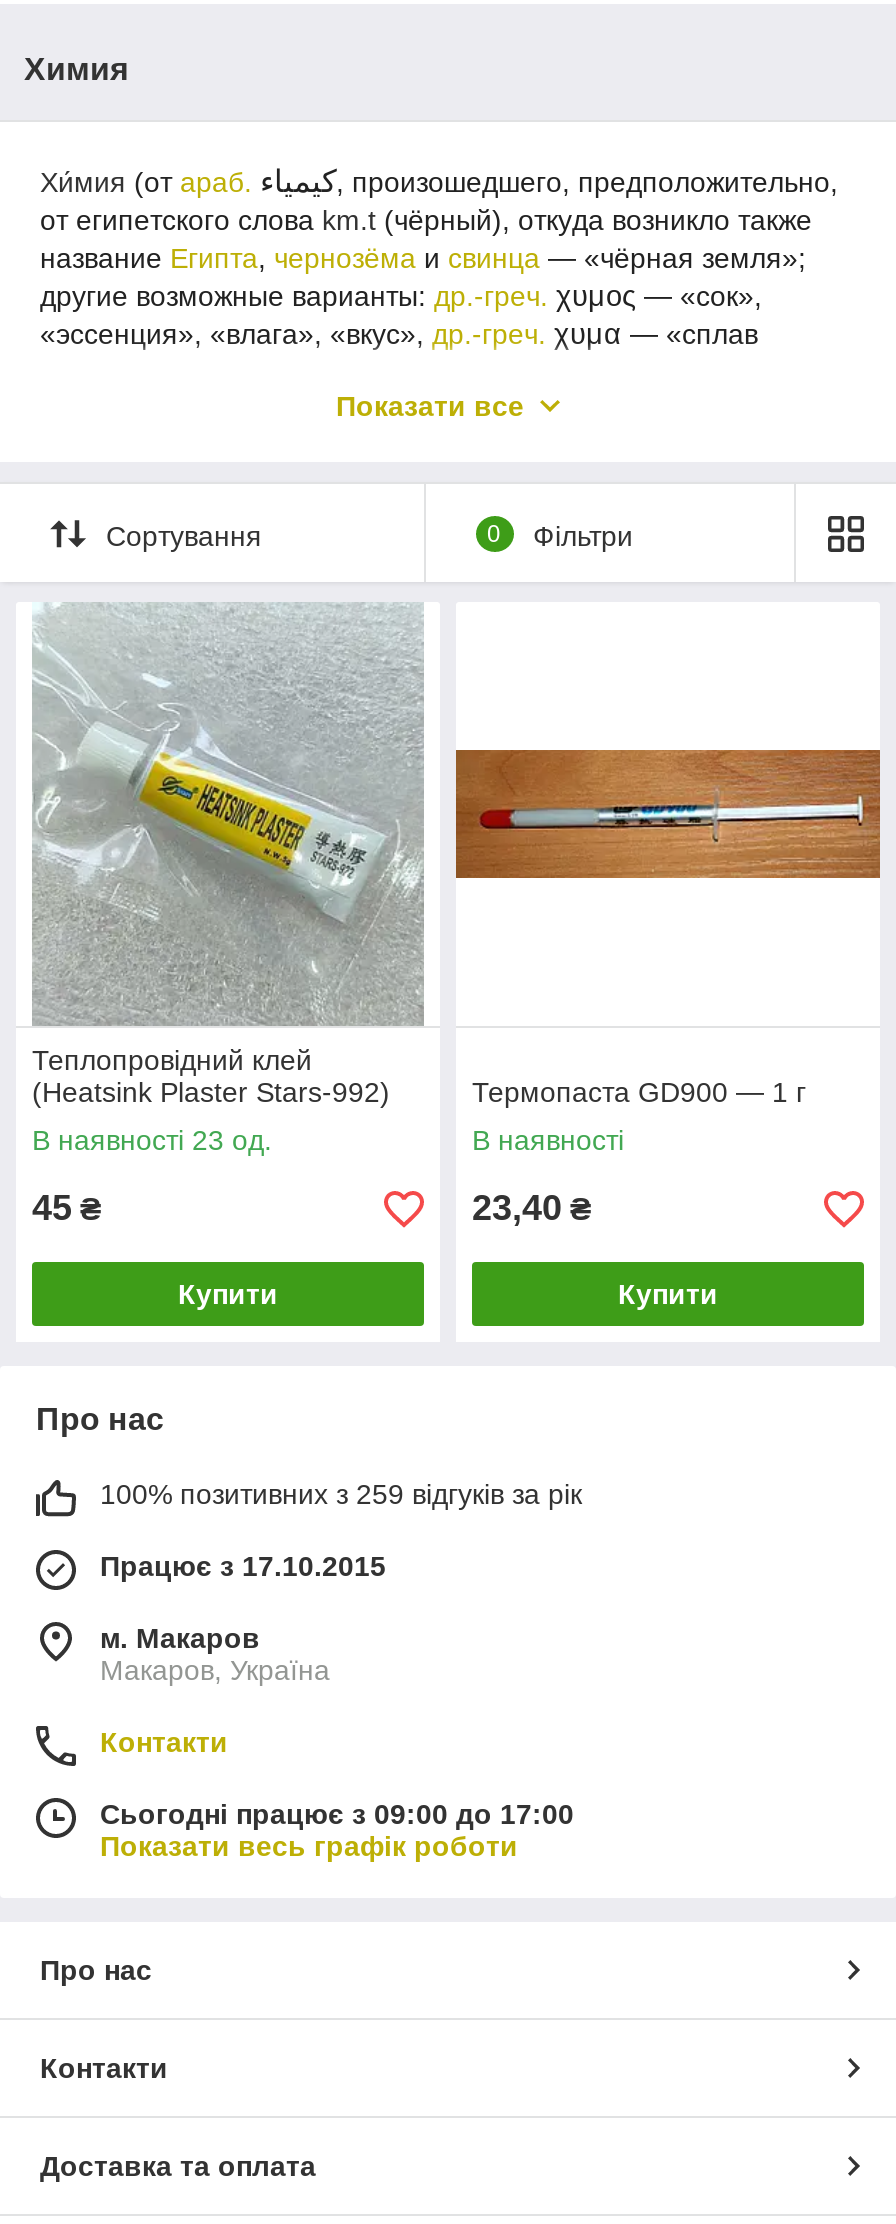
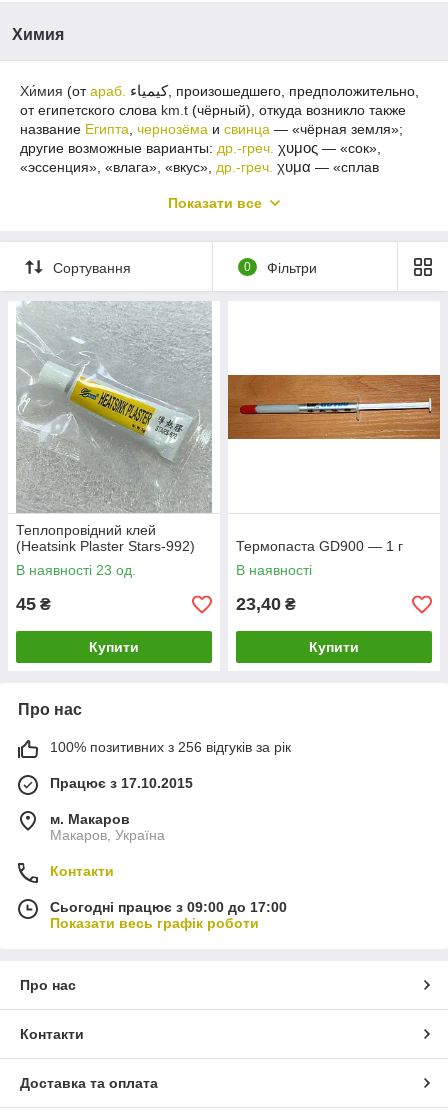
- 100% позитивних з 259 відгуків за рік
+ 100% позитивних з 256 відгуків за рік
